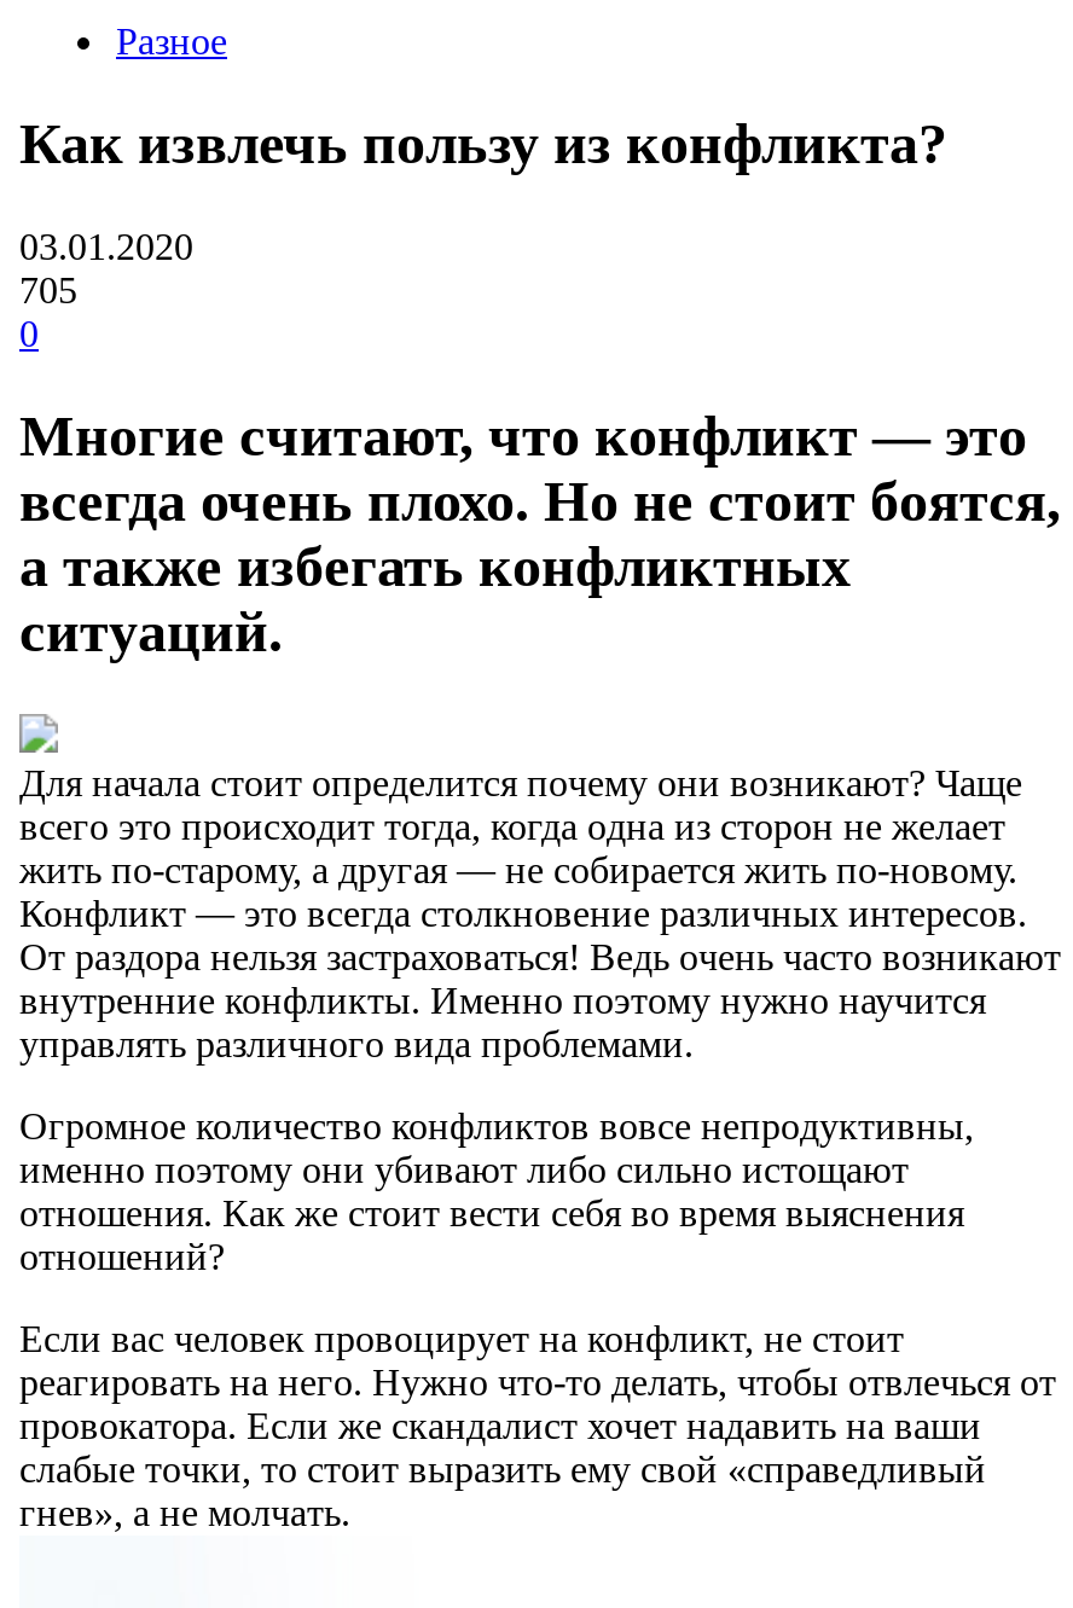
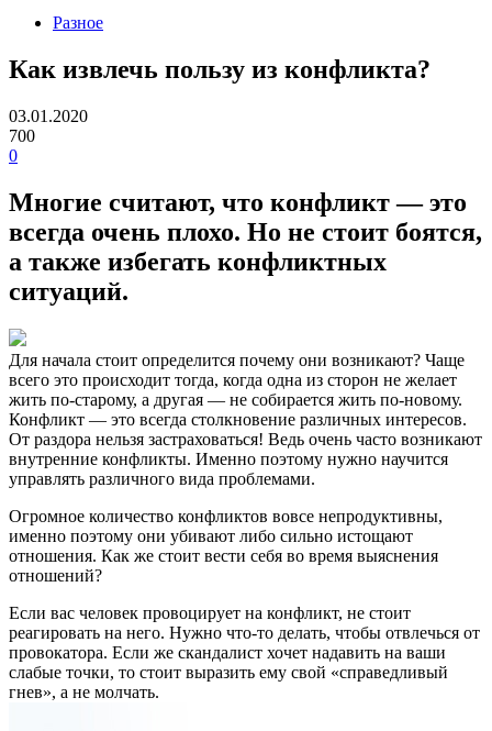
- 705
+ 700
